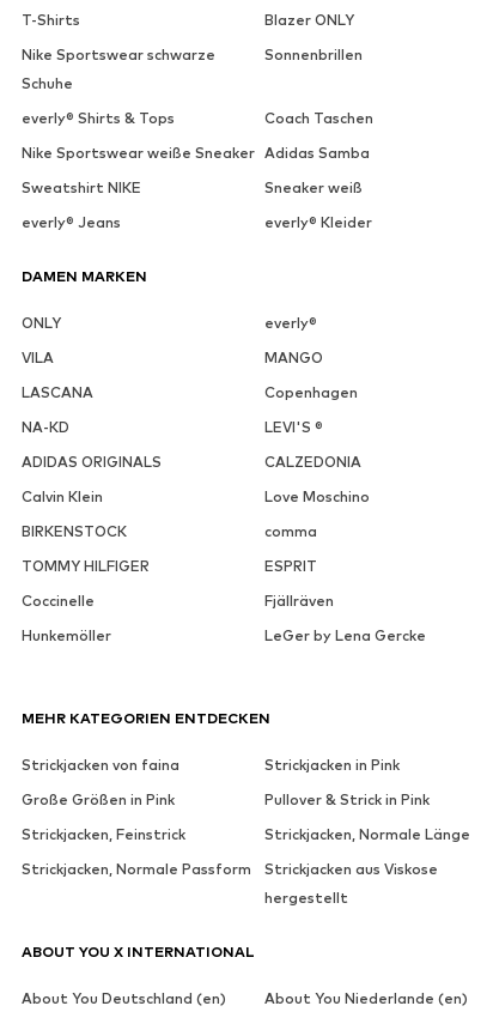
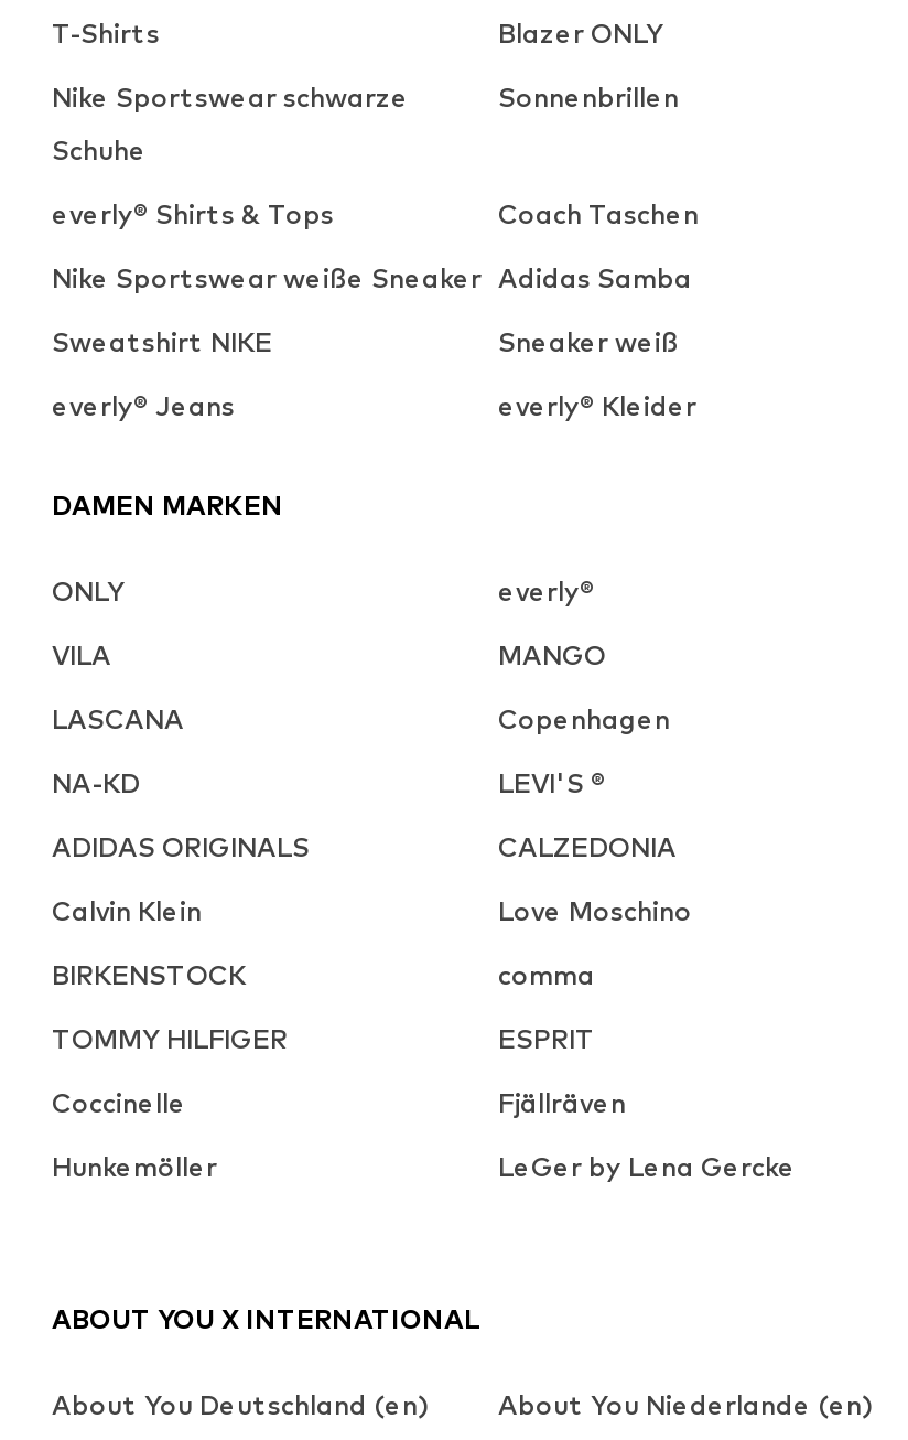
- MEHR KATEGORIEN ENTDECKEN
- Strickjacken von faina
- Strickjacken in Pink
- Große Größen in Pink
- Pullover & Strick in Pink
- Strickjacken, Feinstrick
- Strickjacken, Normale Länge
- Strickjacken, Normale Passform
- Strickjacken aus Viskose
- hergestellt
